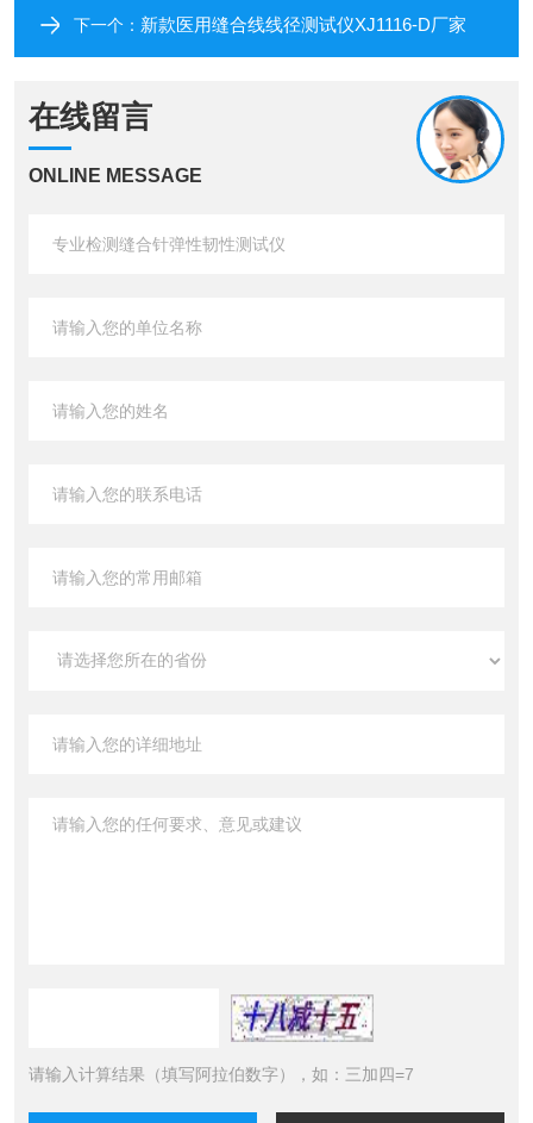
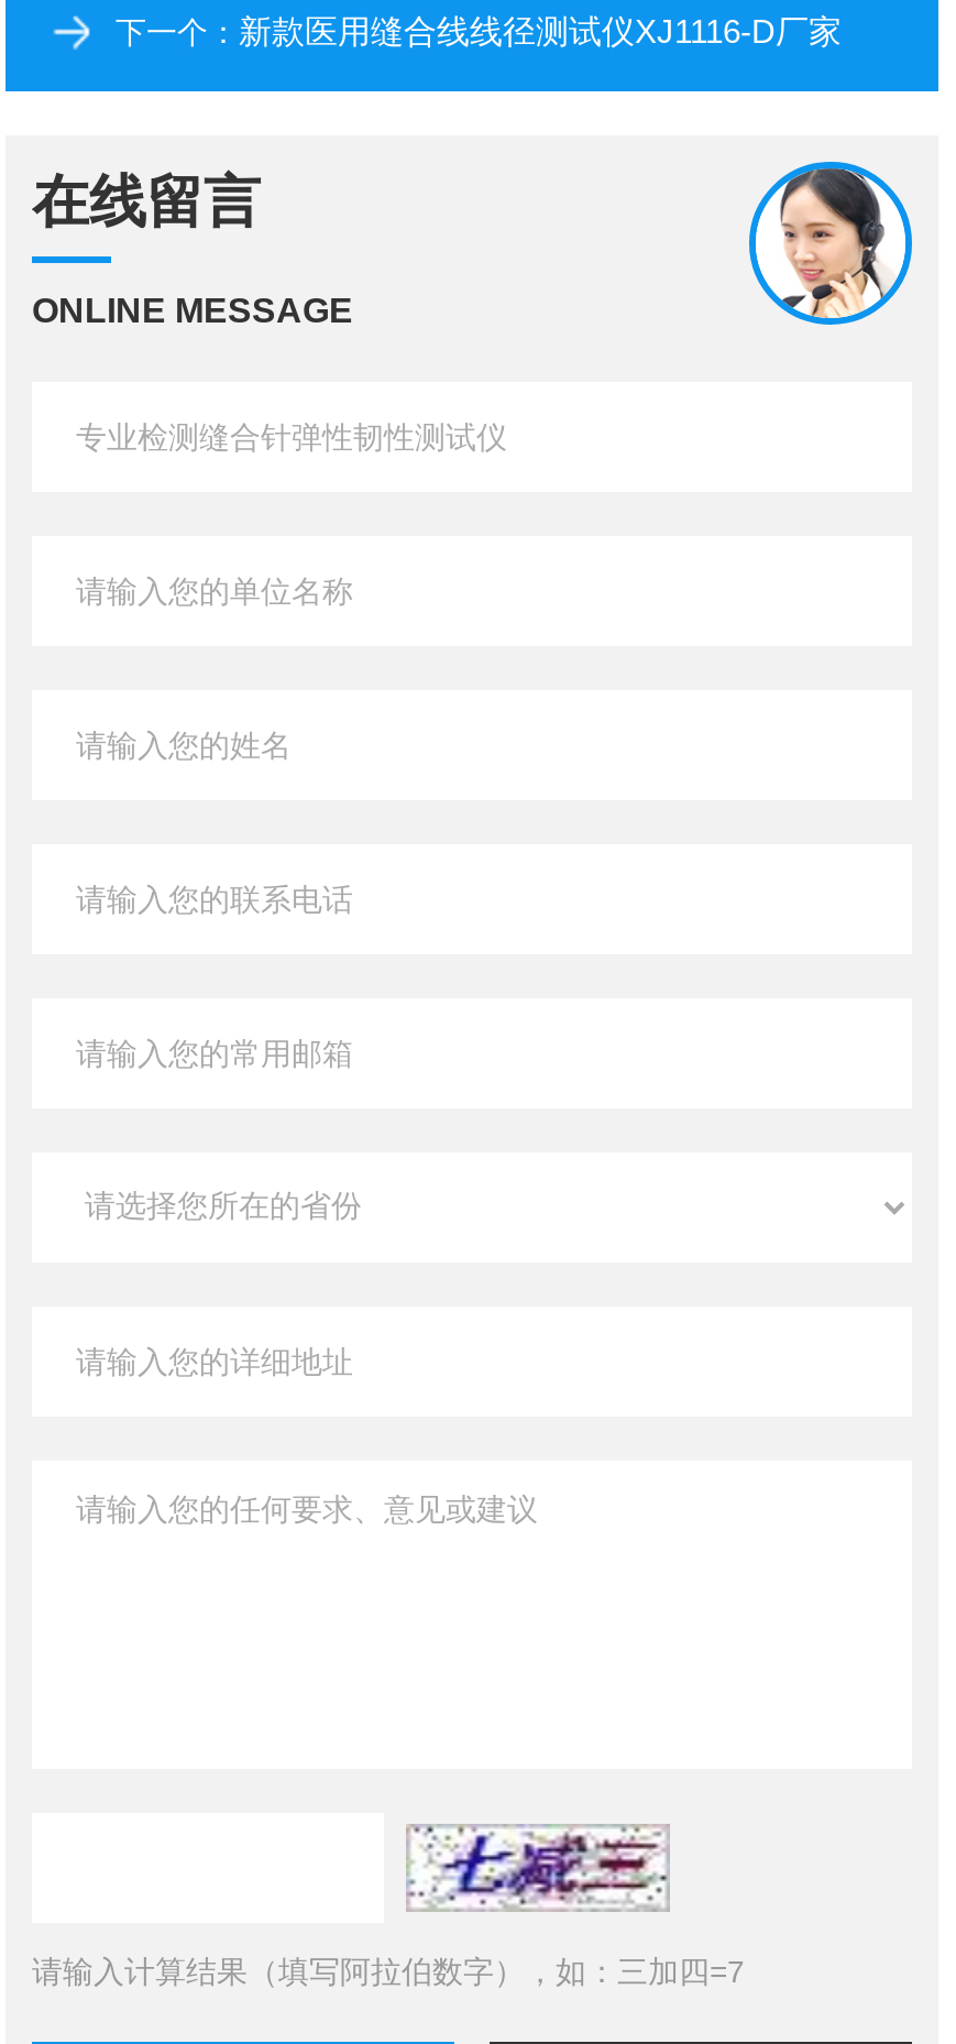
- [image]
+ [image]
